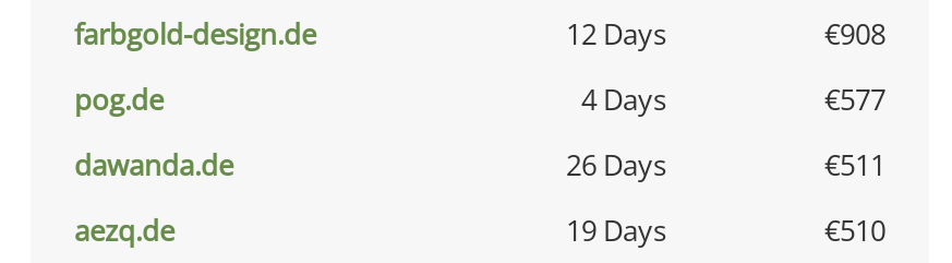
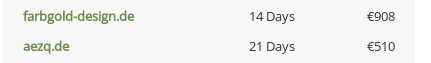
- 12 Days
+ 14 Days

- pog.de
- 4 Days
- €577
- dawanda.de
- 26 Days
- €511

- 19 Days
+ 21 Days
